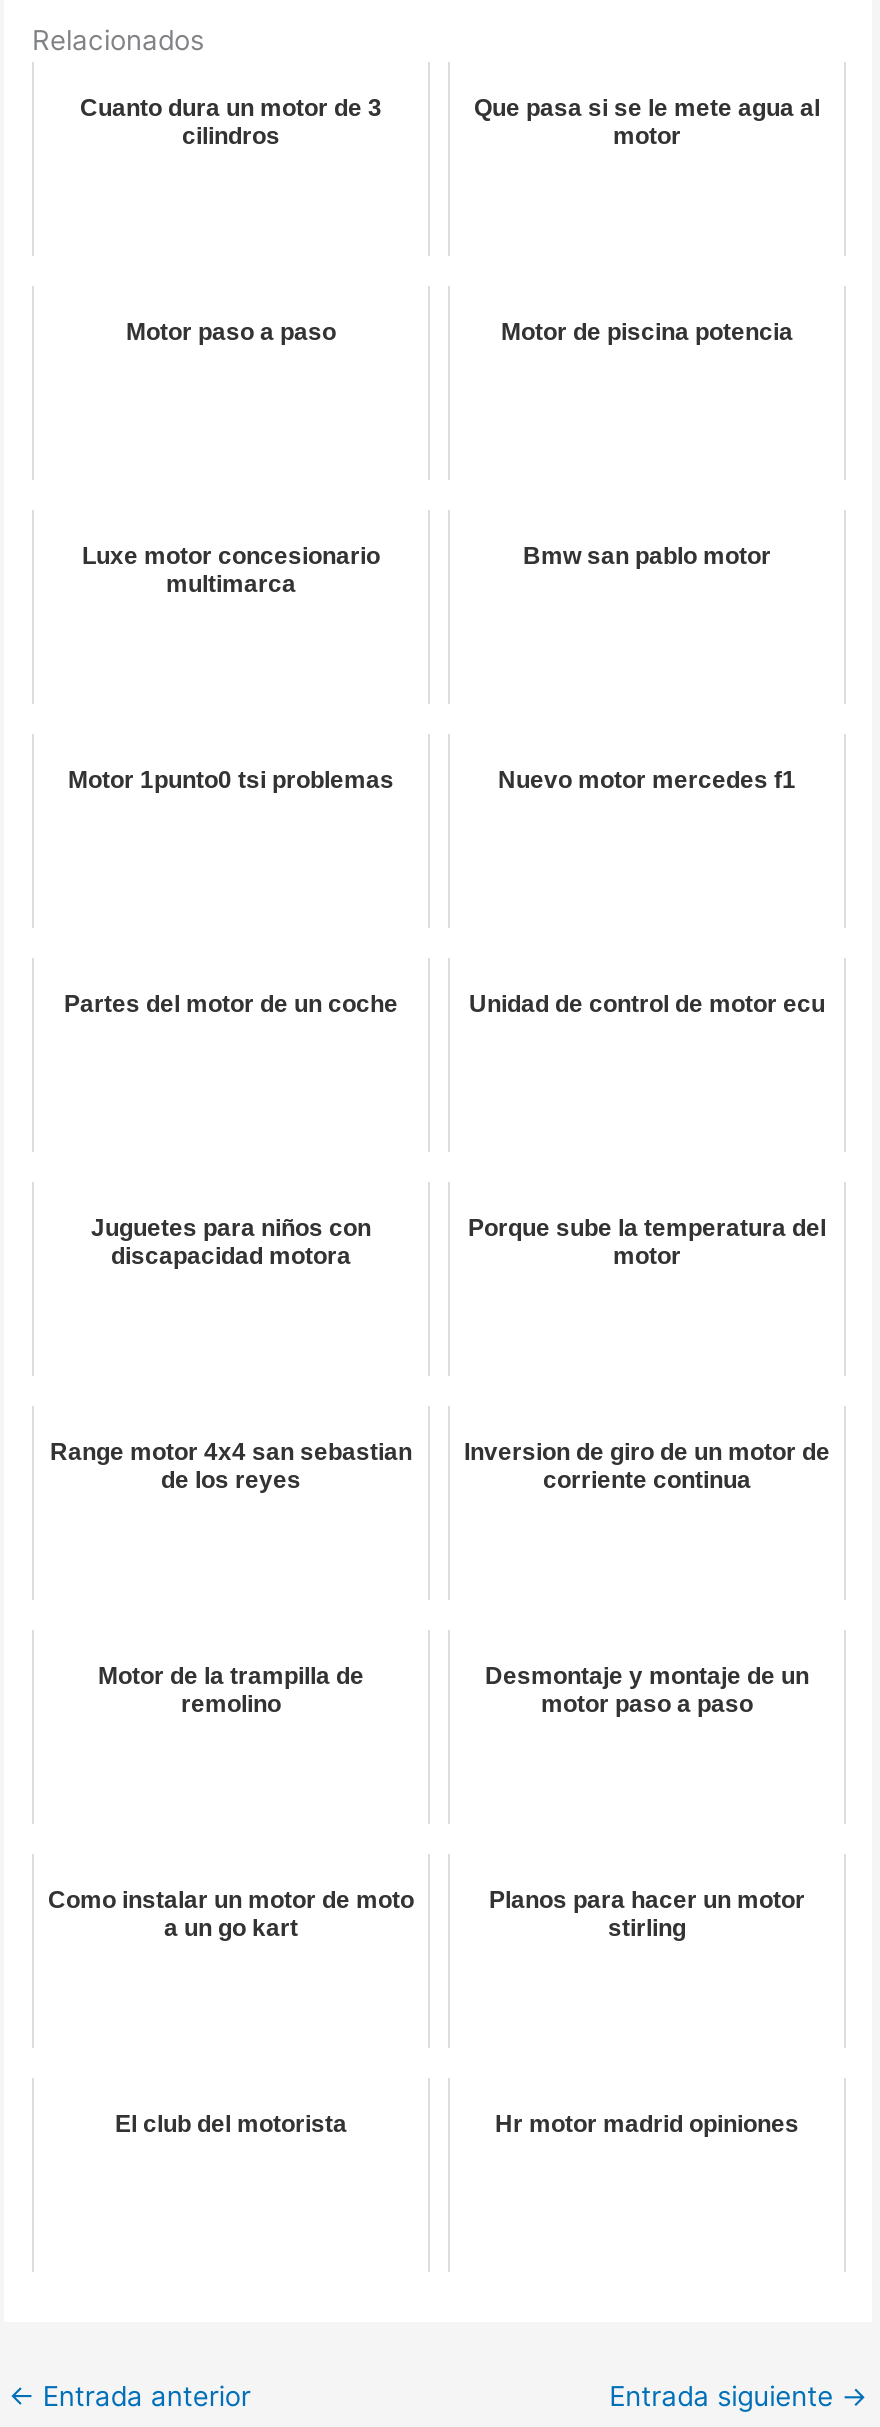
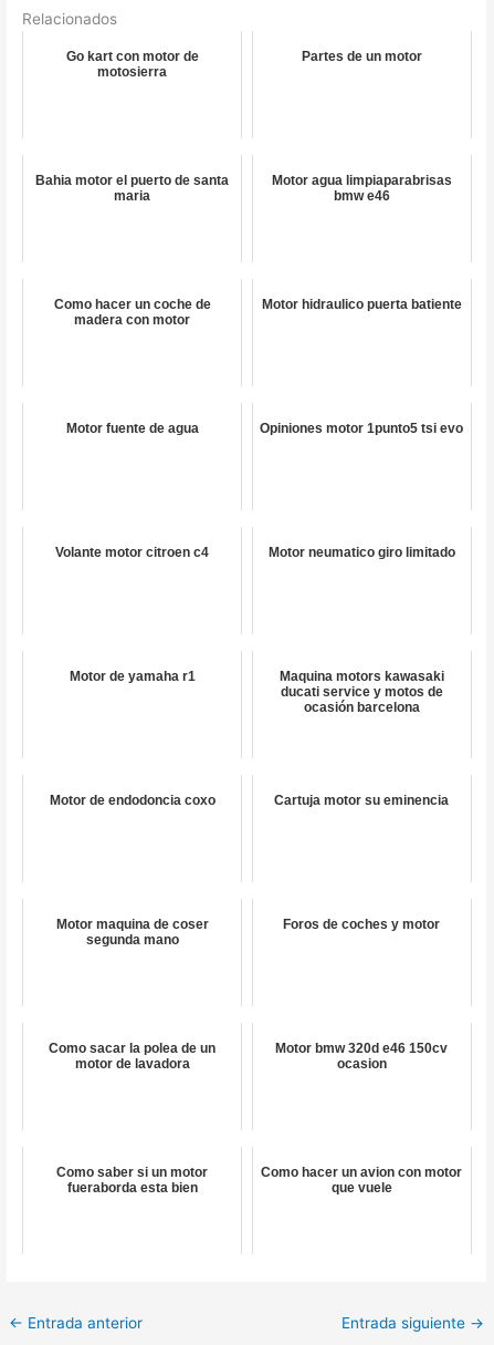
- Cuanto dura un motor de 3
- cilindros
+ Go kart con motor de
+ motosierra

- Que pasa si se le mete agua al
- motor
+ Partes de un motor

- Motor paso a paso
- Motor de piscina potencia
+ Bahia motor el puerto de santa
+ maria

- Luxe motor concesionario
- multimarca
+ Motor agua limpiaparabrisas
+ bmw e46

- Bmw san pablo motor
+ Como hacer un coche de
+ madera con motor

- Motor 1punto0 tsi problemas
- Nuevo motor mercedes f1
+ Motor hidraulico puerta batiente

- Partes del motor de un coche
- Unidad de control de motor ecu
+ Motor fuente de agua
+ Opiniones motor 1punto5 tsi evo

- Juguetes para niños con
- discapacidad motora
+ Volante motor citroen c4
+ Motor neumatico giro limitado

- Porque sube la temperatura del
- motor
+ Motor de yamaha r1
+ Maquina motors kawasaki
+ ducati service y motos de
+ ocasión barcelona

- Range motor 4x4 san sebastian
- de los reyes
+ Motor de endodoncia coxo
+ Cartuja motor su eminencia

- Inversion de giro de un motor de
- corriente continua
+ Motor maquina de coser
+ segunda mano

- Motor de la trampilla de
- remolino
+ Foros de coches y motor

- Desmontaje y montaje de un
- motor paso a paso
+ Como sacar la polea de un
+ motor de lavadora

- Como instalar un motor de moto
- a un go kart
+ Motor bmw 320d e46 150cv
+ ocasion

- Planos para hacer un motor
- stirling
+ Como saber si un motor
+ fueraborda esta bien

- El club del motorista
- Hr motor madrid opiniones
+ Como hacer un avion con motor
+ que vuele
